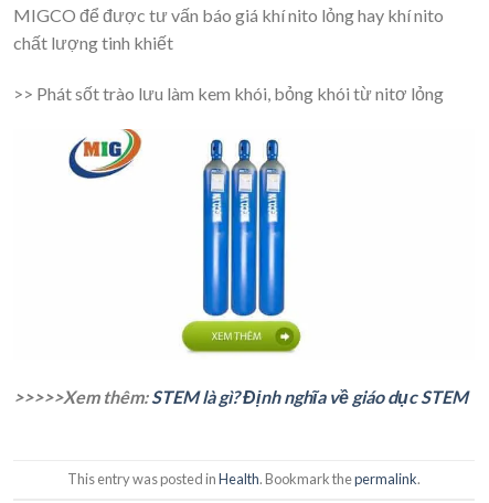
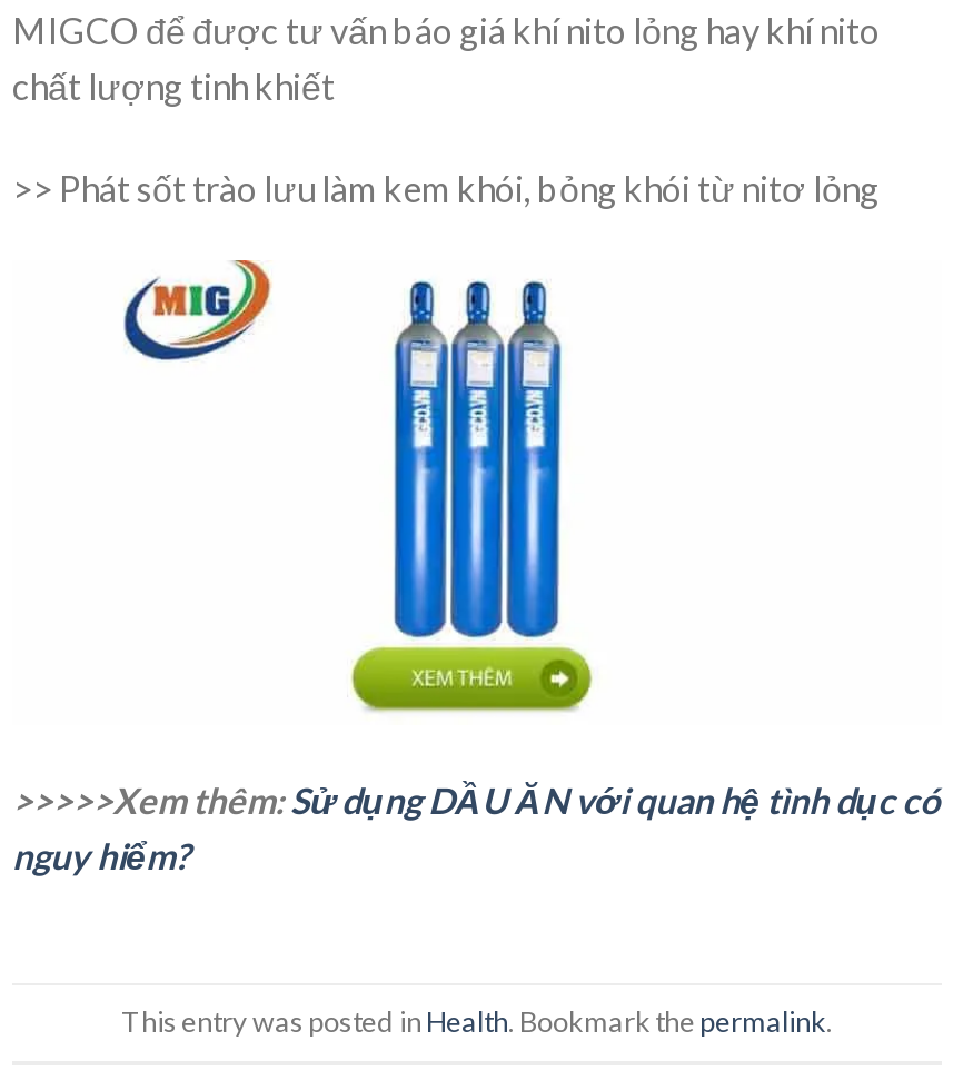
- >>>>>Xem thêm:STEM là gì? Định nghĩa về giáo dục STEM
+ >>>>>Xem thêm:Sử dụng DẦU ĂN với quan hệ tình dục có
+ nguy hiểm?
